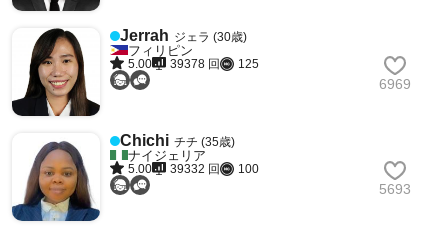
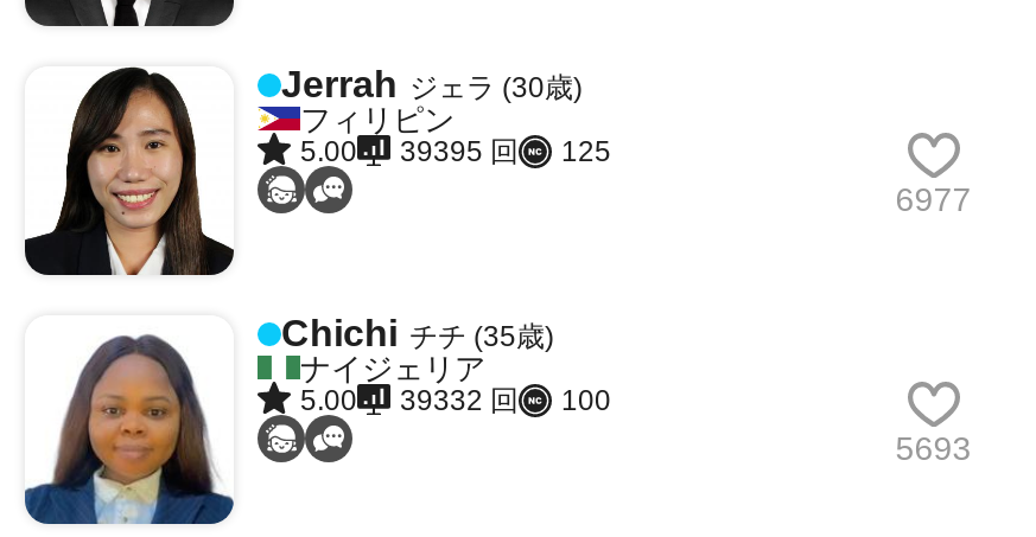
- 5.00 39378 回 125
+ 5.00 39395 回 125

- 6969
+ 6977
